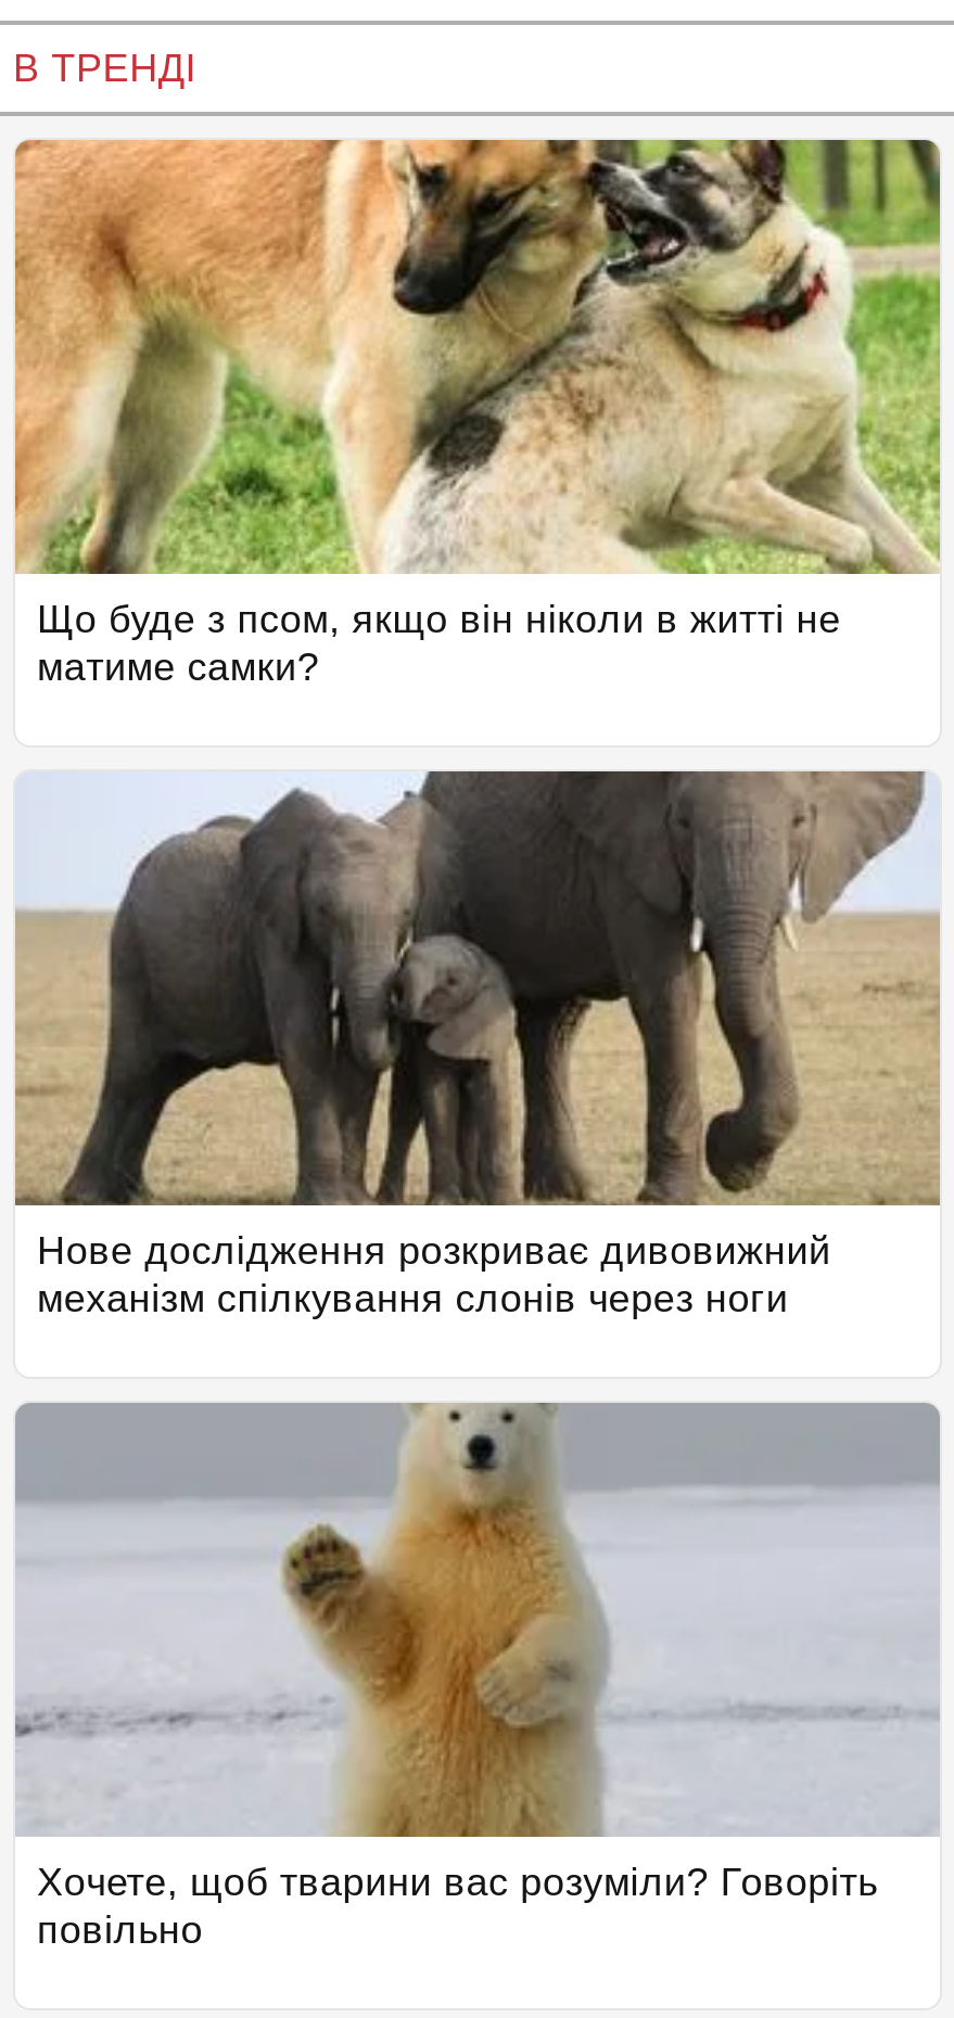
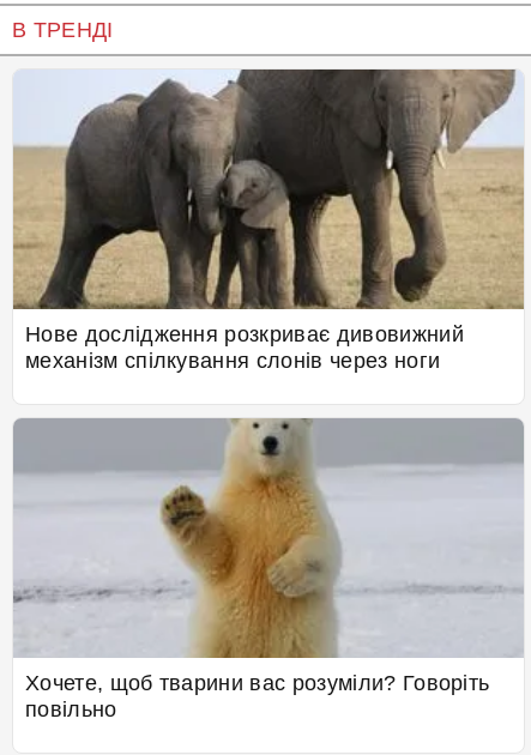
- [image]
- Що буде з псом, якщо він ніколи в житті не
- матиме самки?
